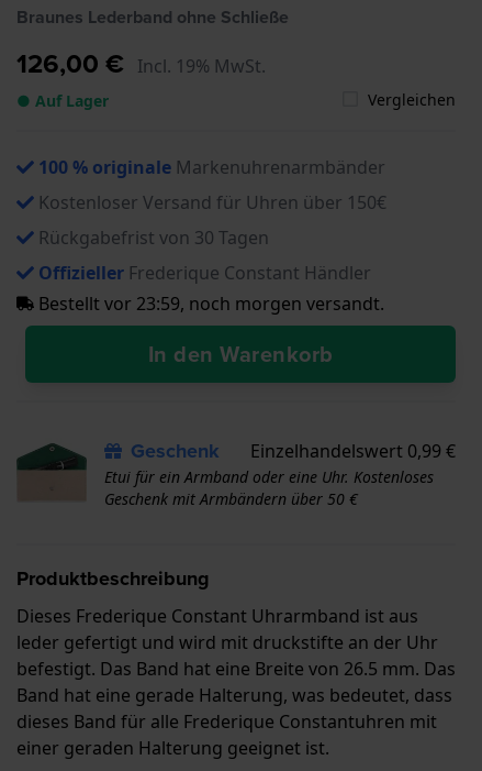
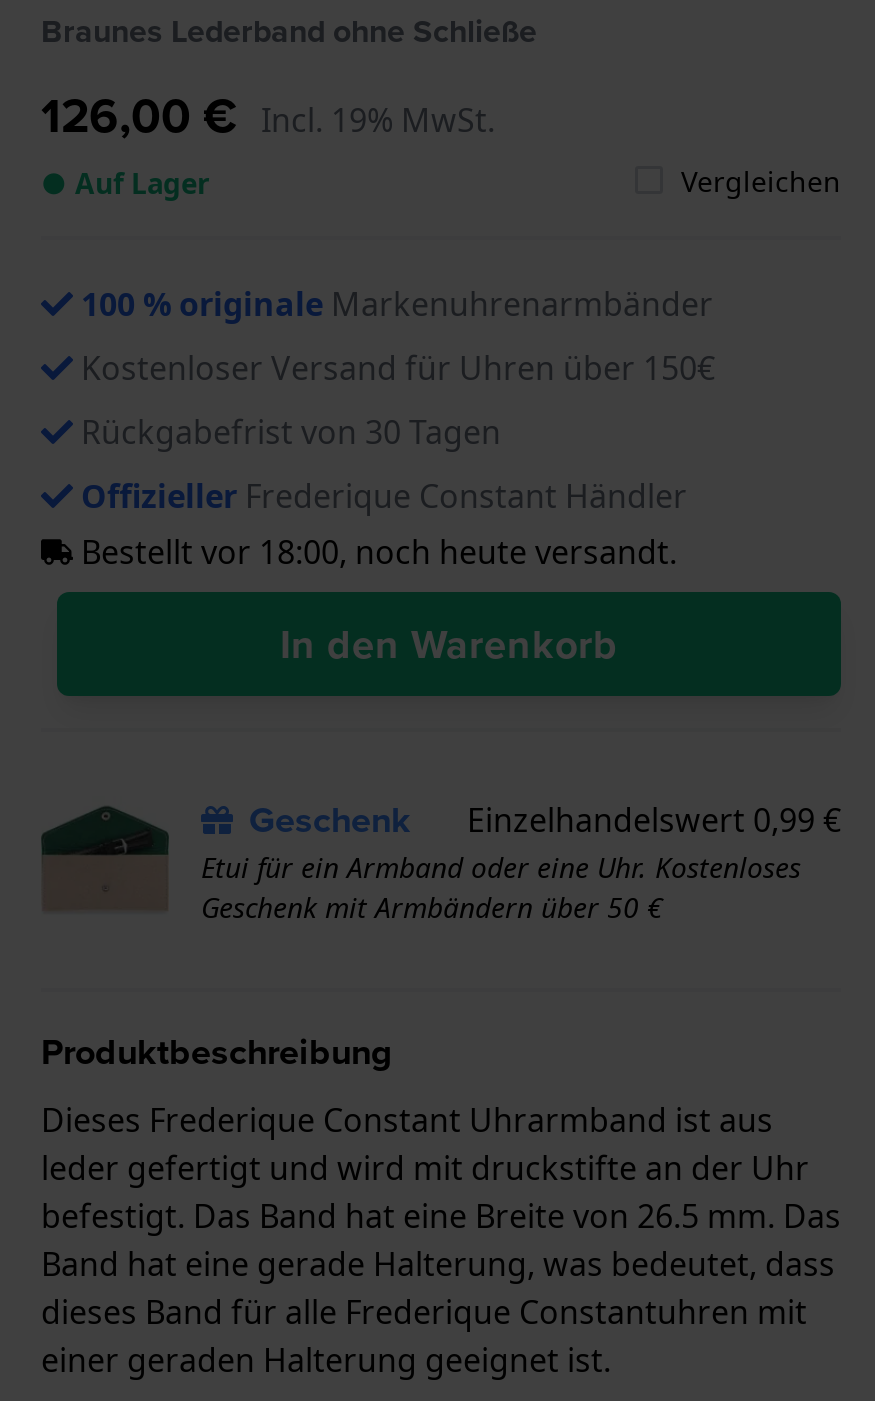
- Bestellt vor 23:59, noch morgen versandt.
+ Bestellt vor 18:00, noch heute versandt.
